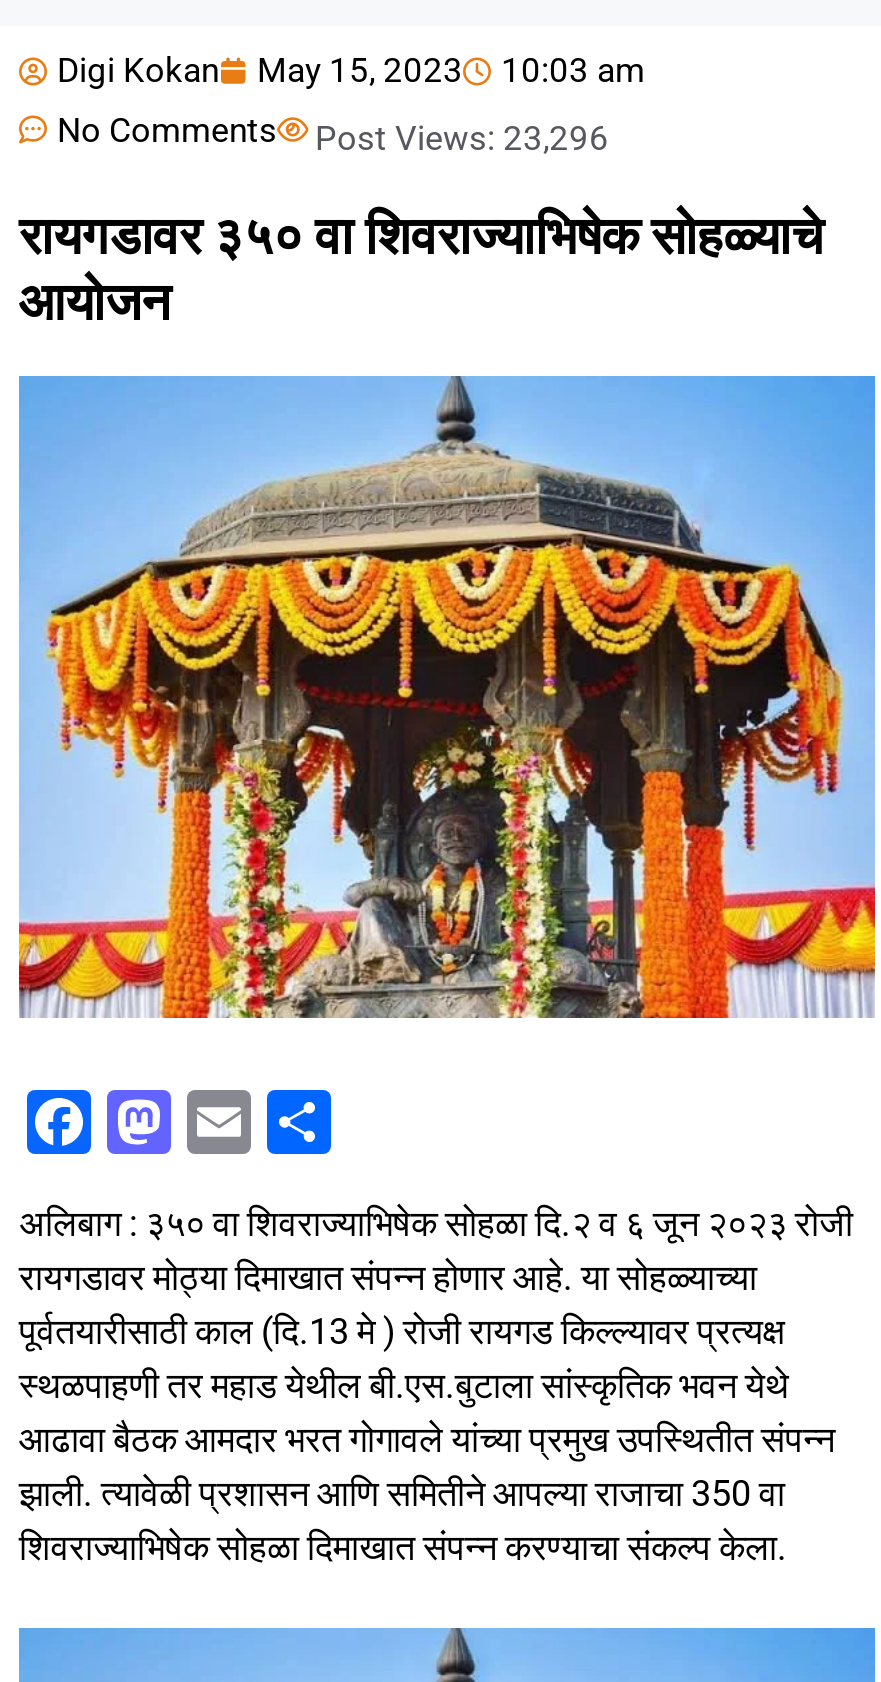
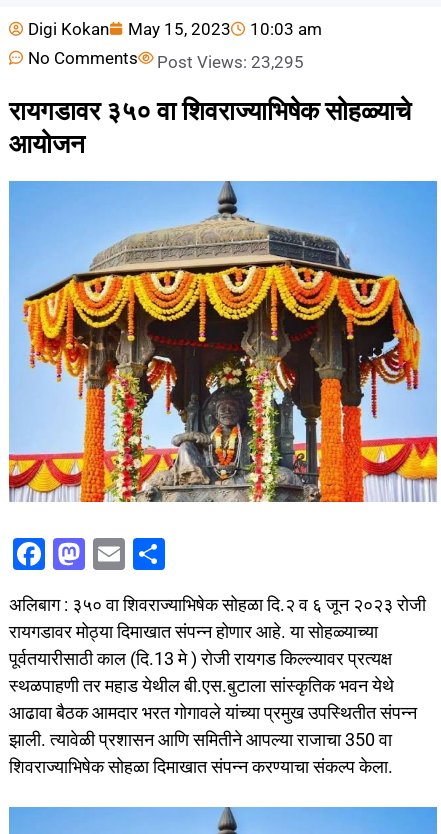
- No Comments Post Views: 23,296
+ No Comments Post Views: 23,295
